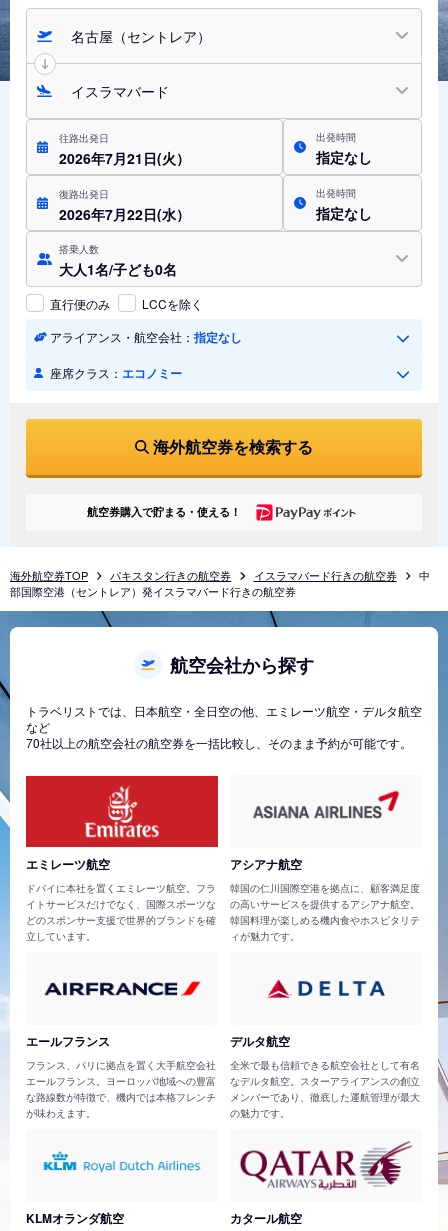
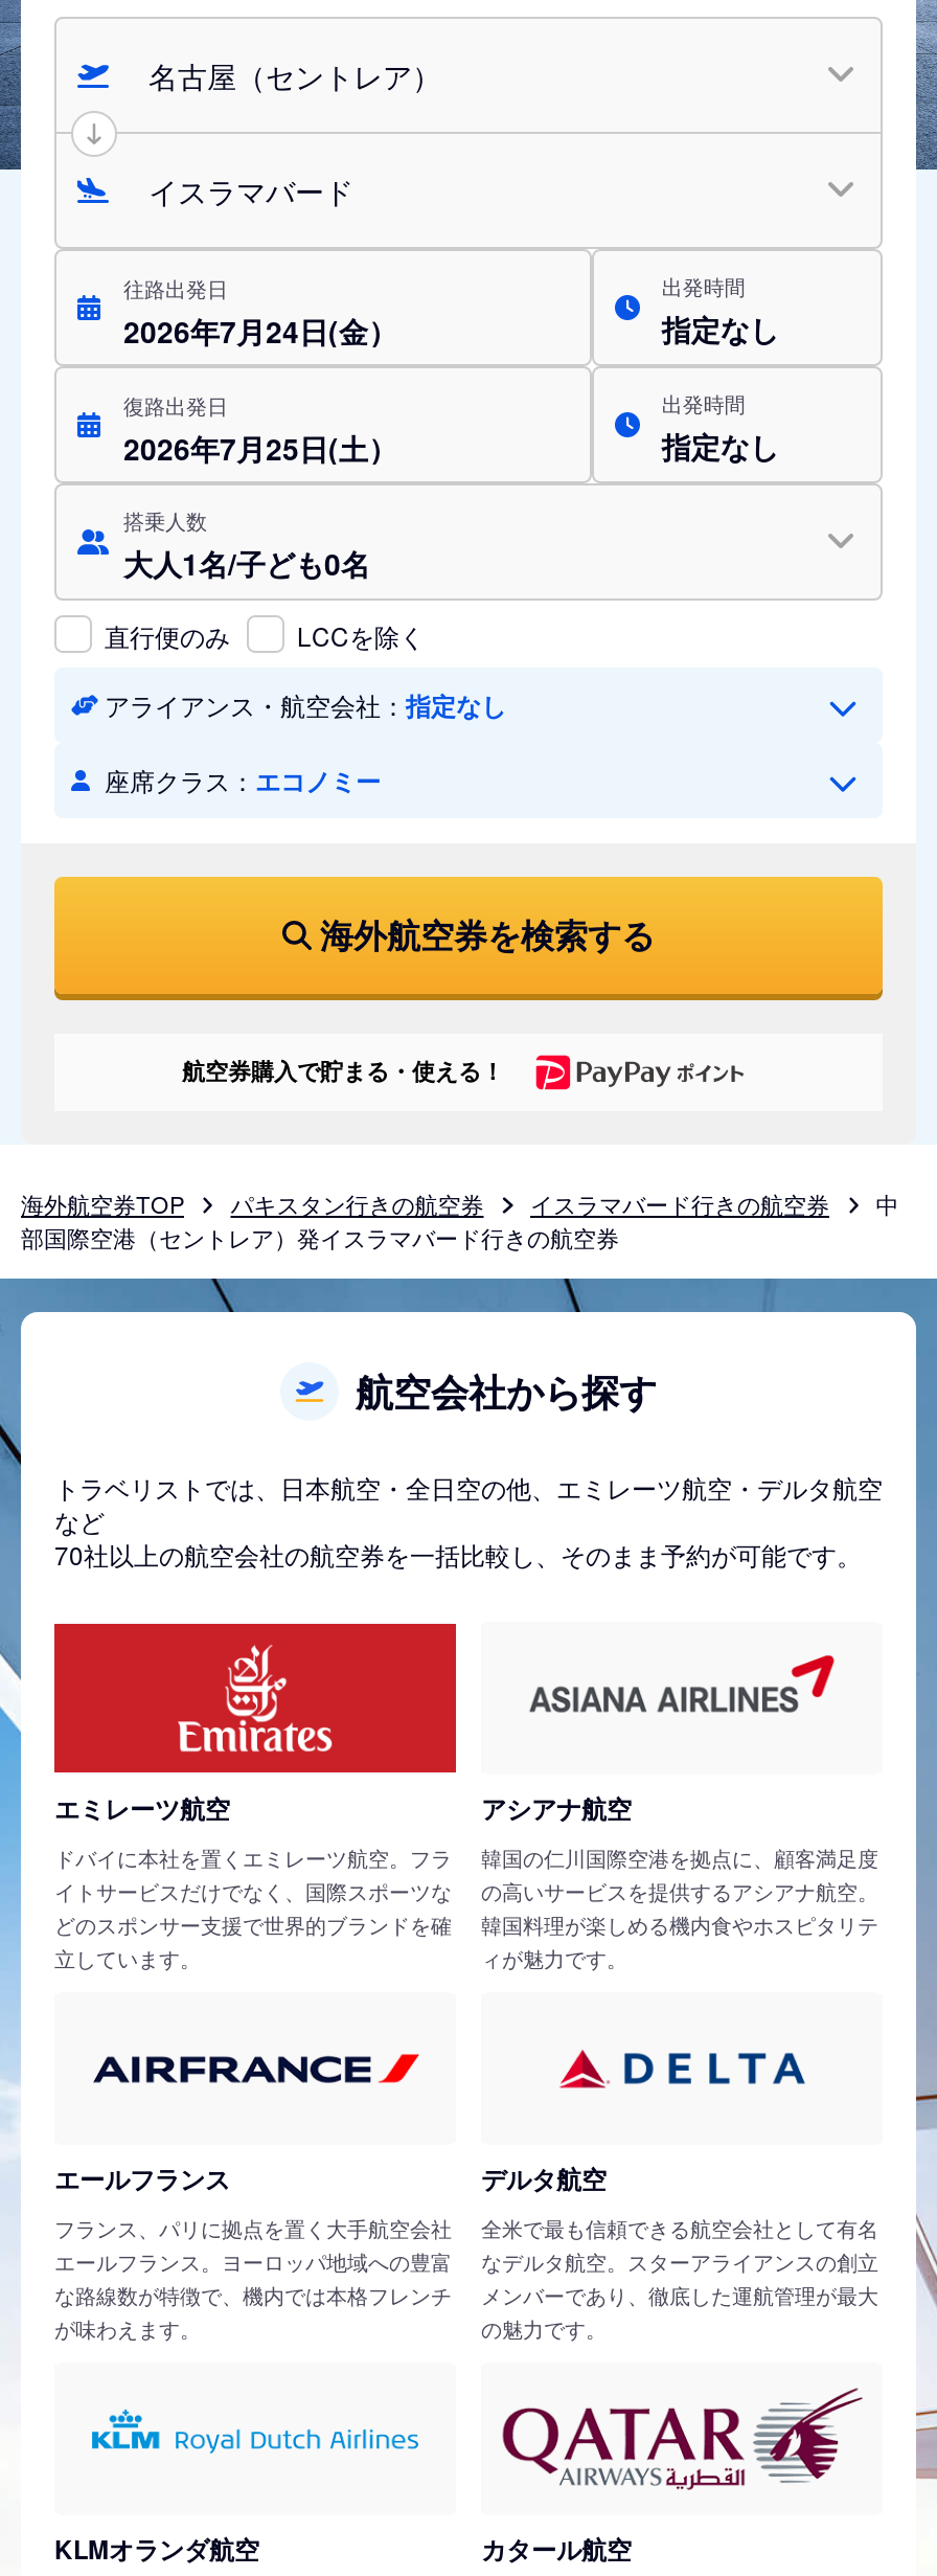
- 2026年7月21日(火）
+ 2026年7月24日(金）

- 2026年7月22日(水）
+ 2026年7月25日(土）
